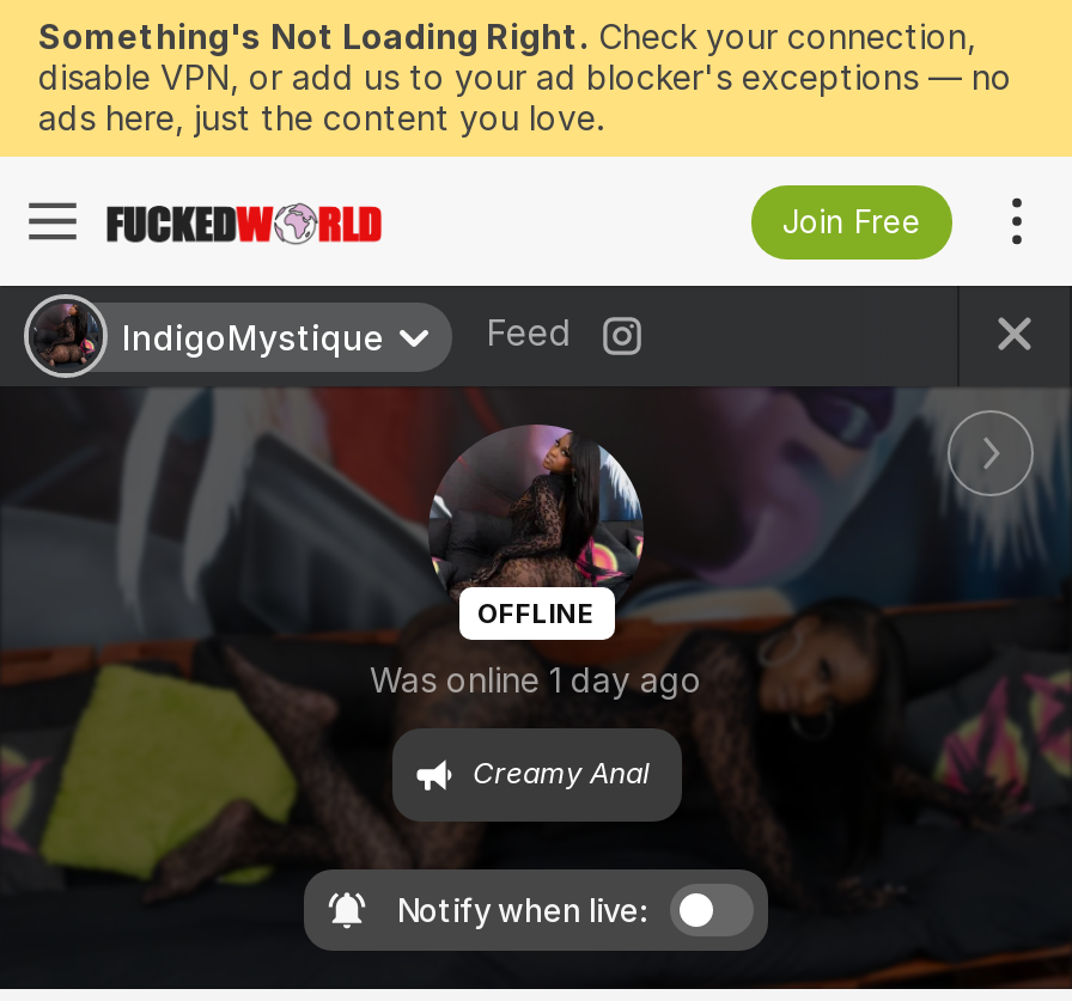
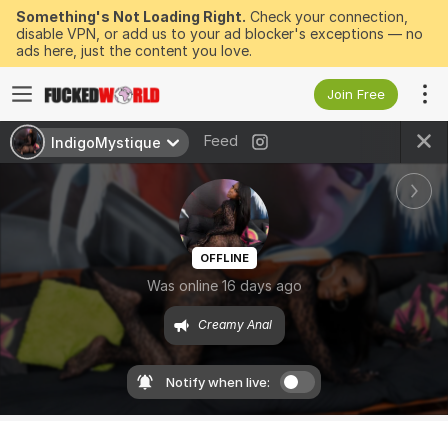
- Was online 1 day ago
+ Was online 16 days ago
